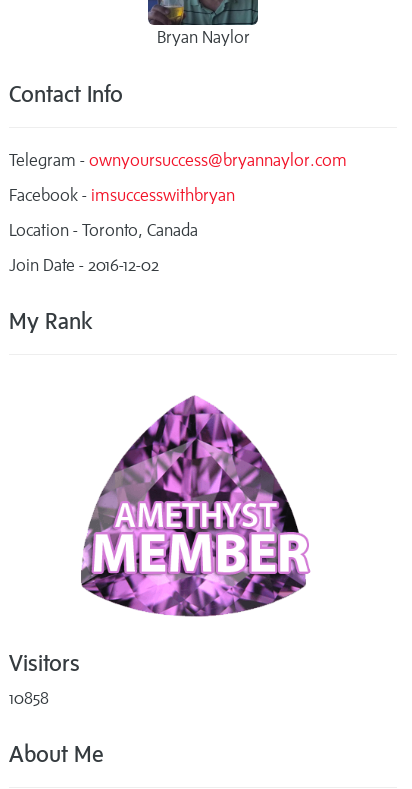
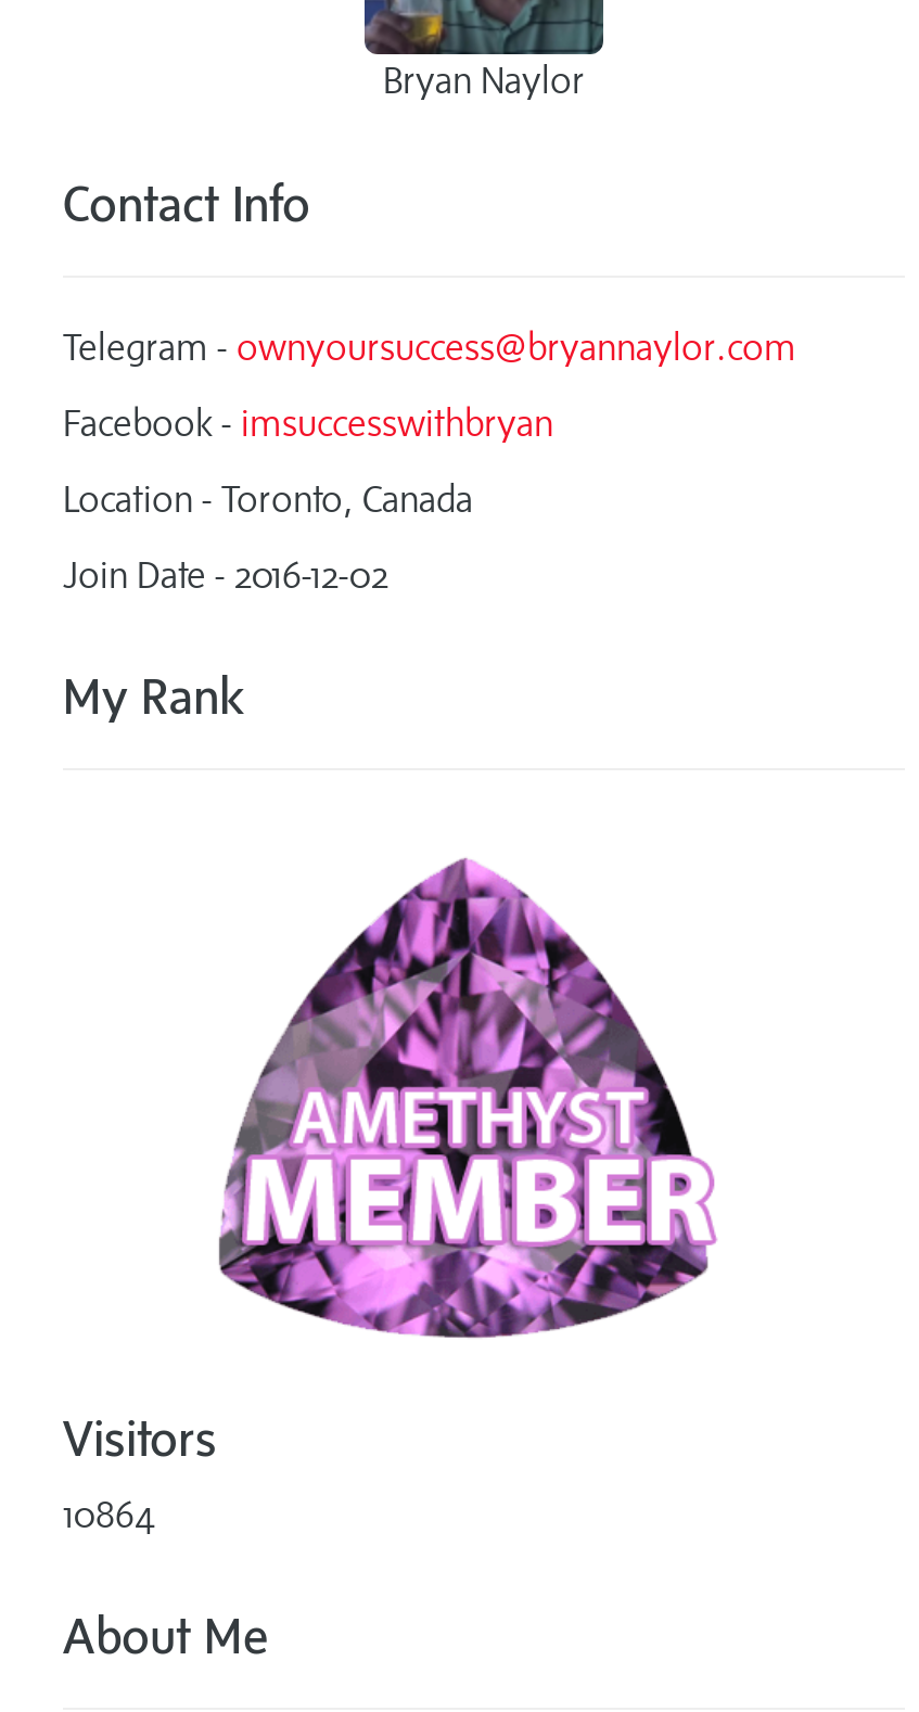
- 10858
+ 10864
